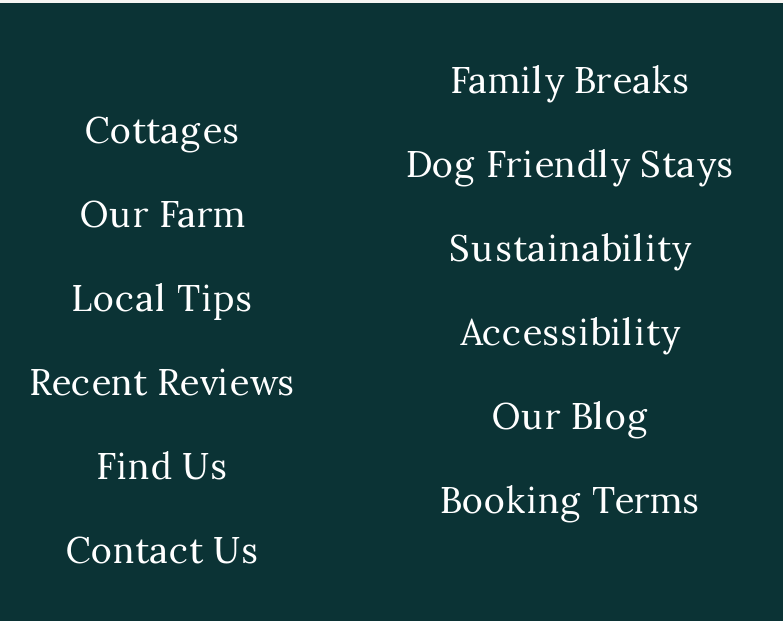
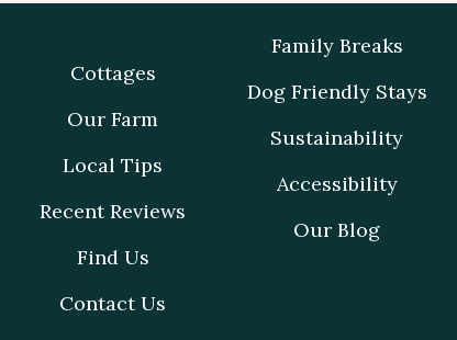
- Booking Terms
